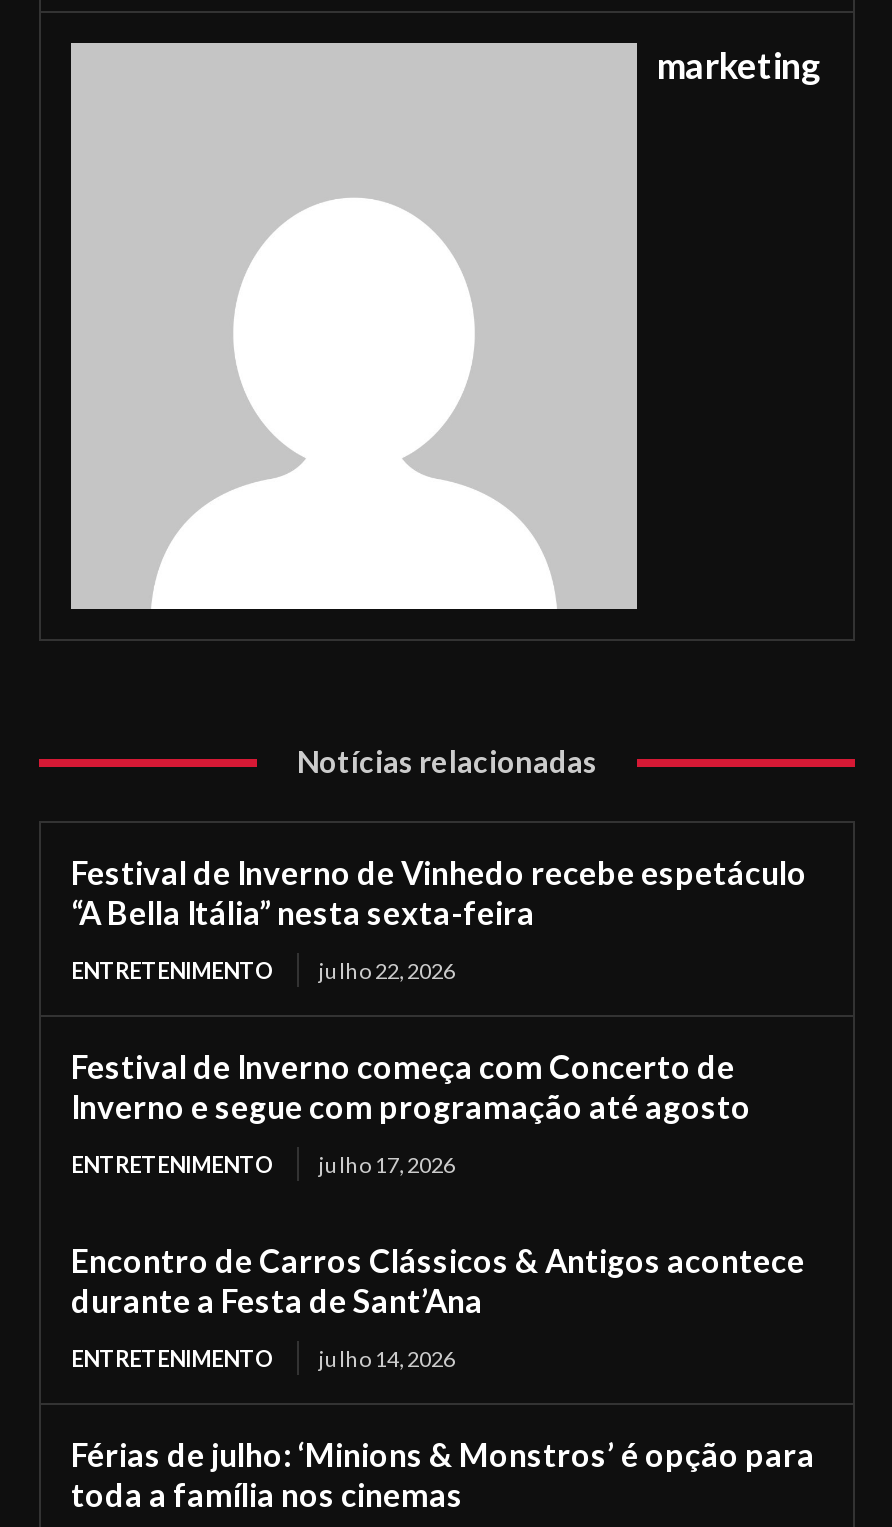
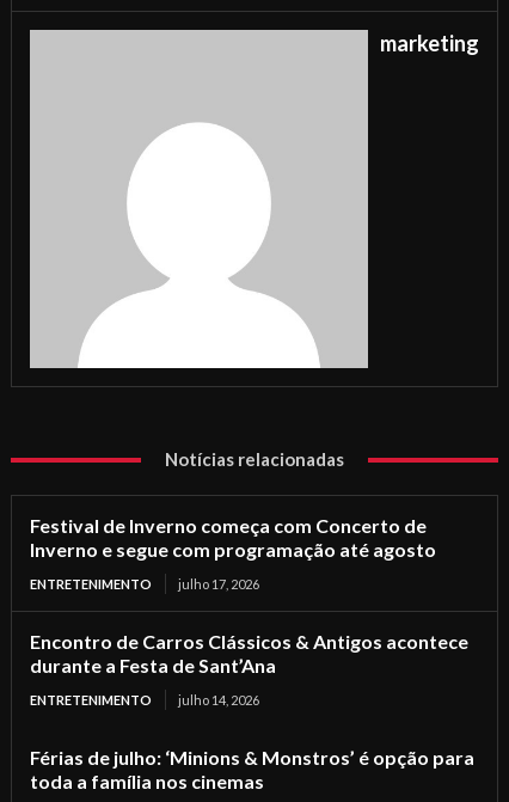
- Festival de Inverno de Vinhedo recebe espetáculo
- “A Bella Itália” nesta sexta-feira
- ENTRETENIMENTO
- julho 22, 2026
